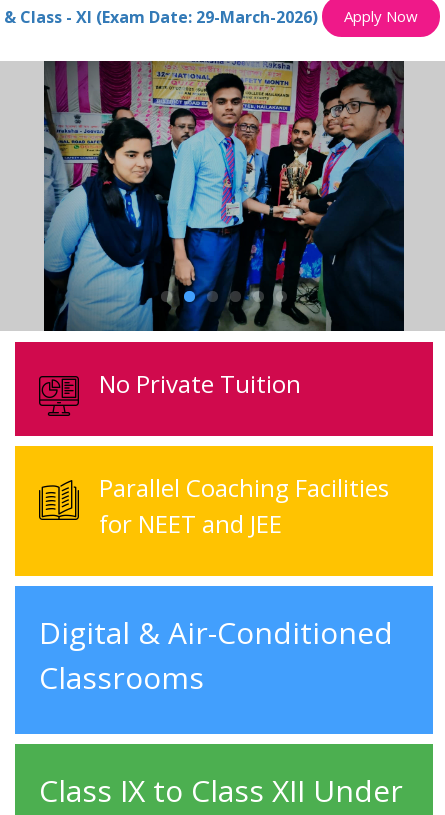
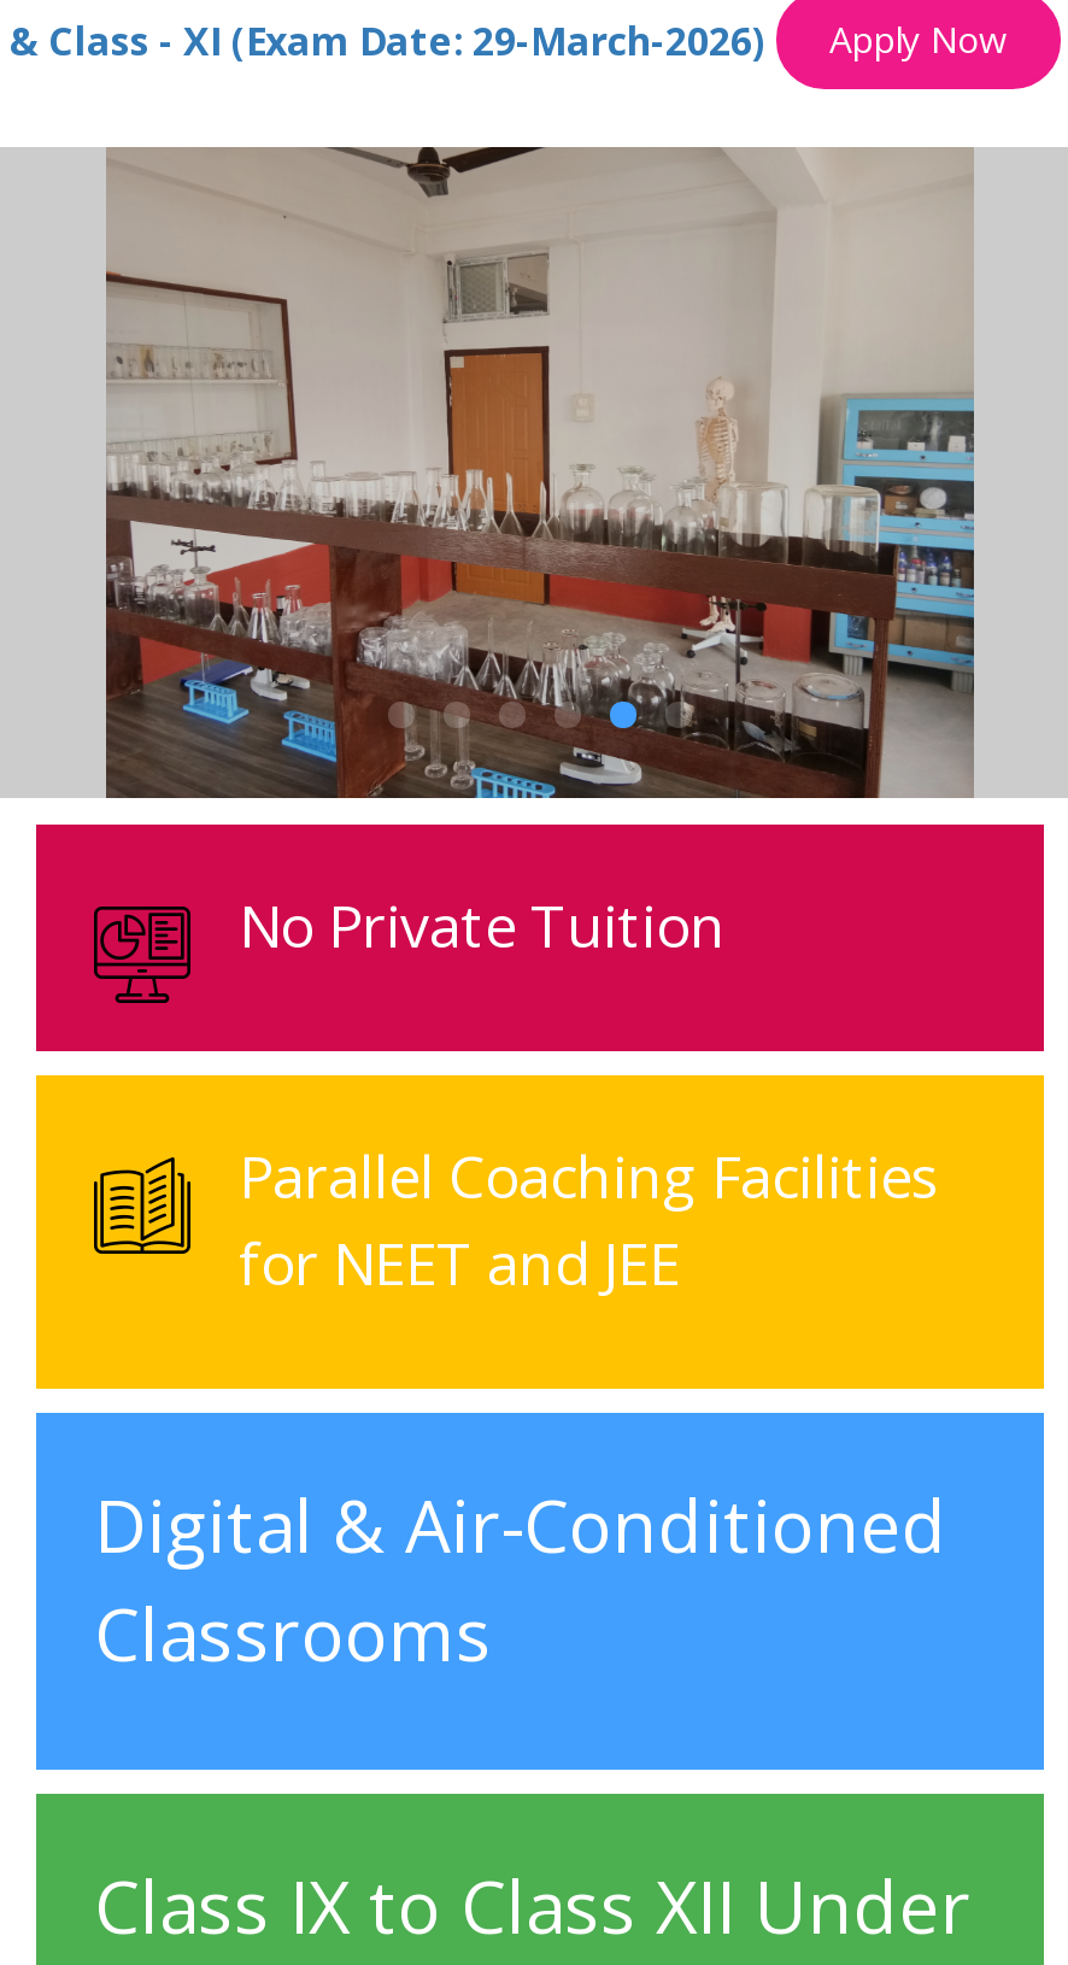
- [image]
+ [image]
